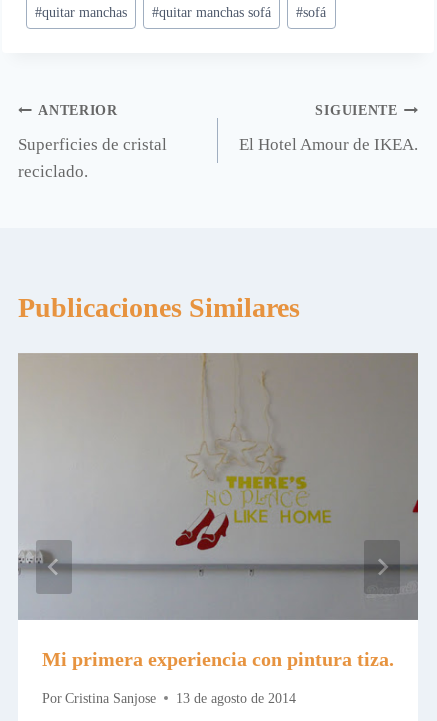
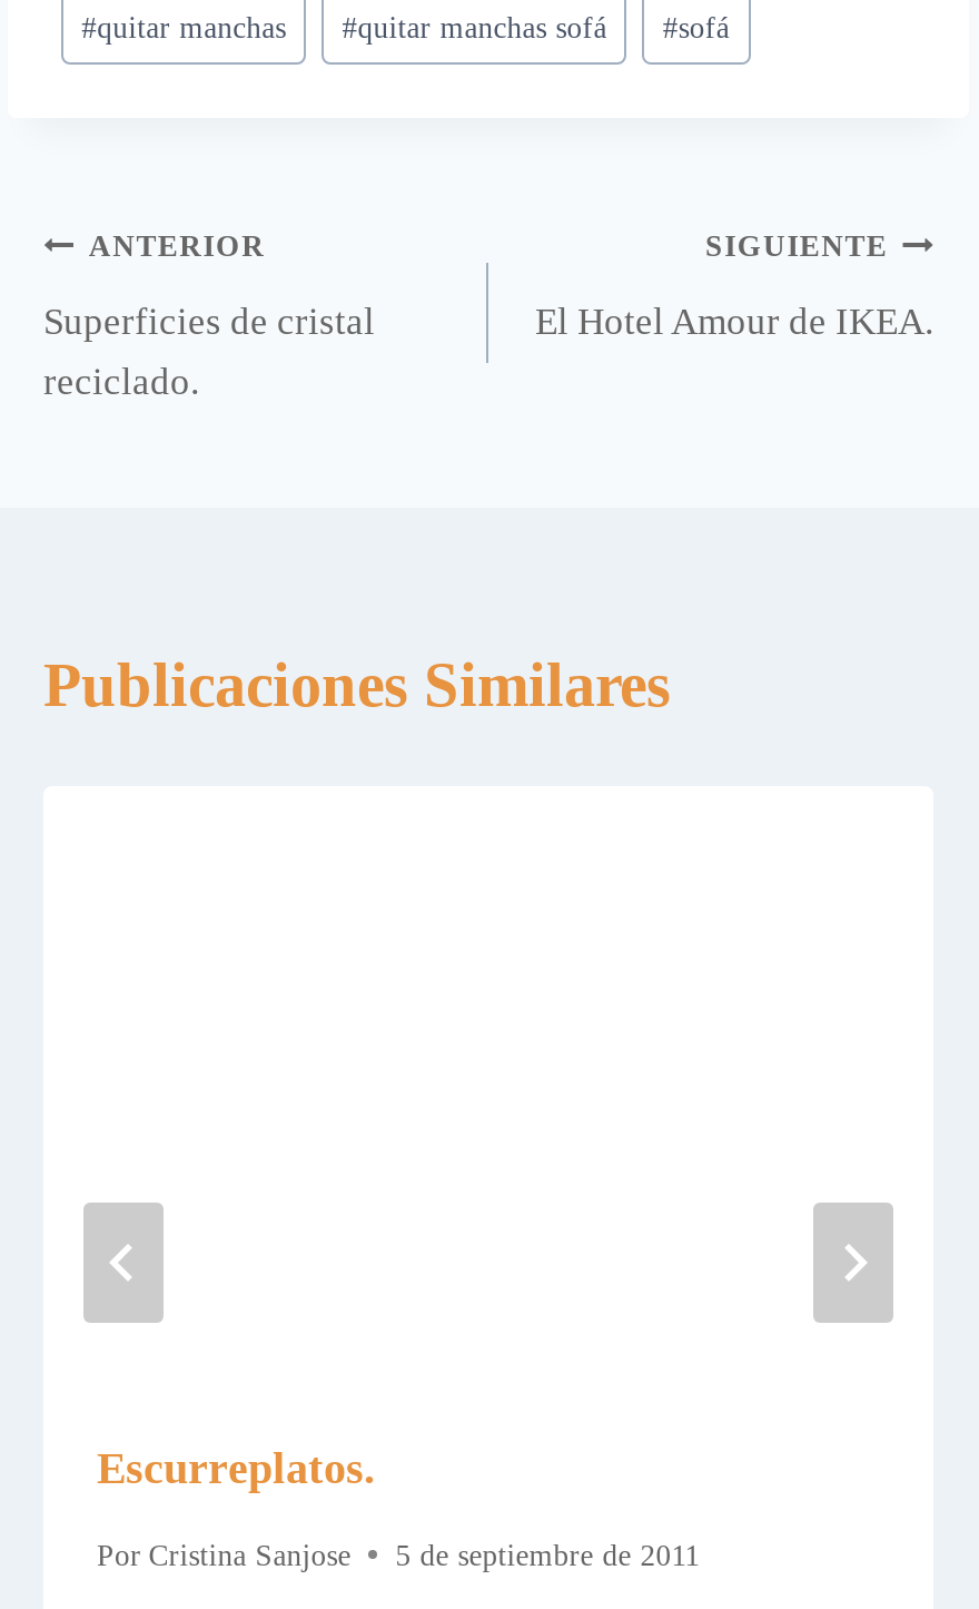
- [image]

- Mi primera experiencia con pintura tiza.
+ Escurreplatos.

- 13 de agosto de 2014
+ 5 de septiembre de 2011
